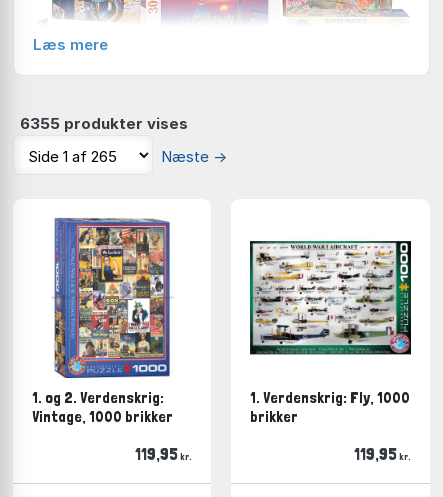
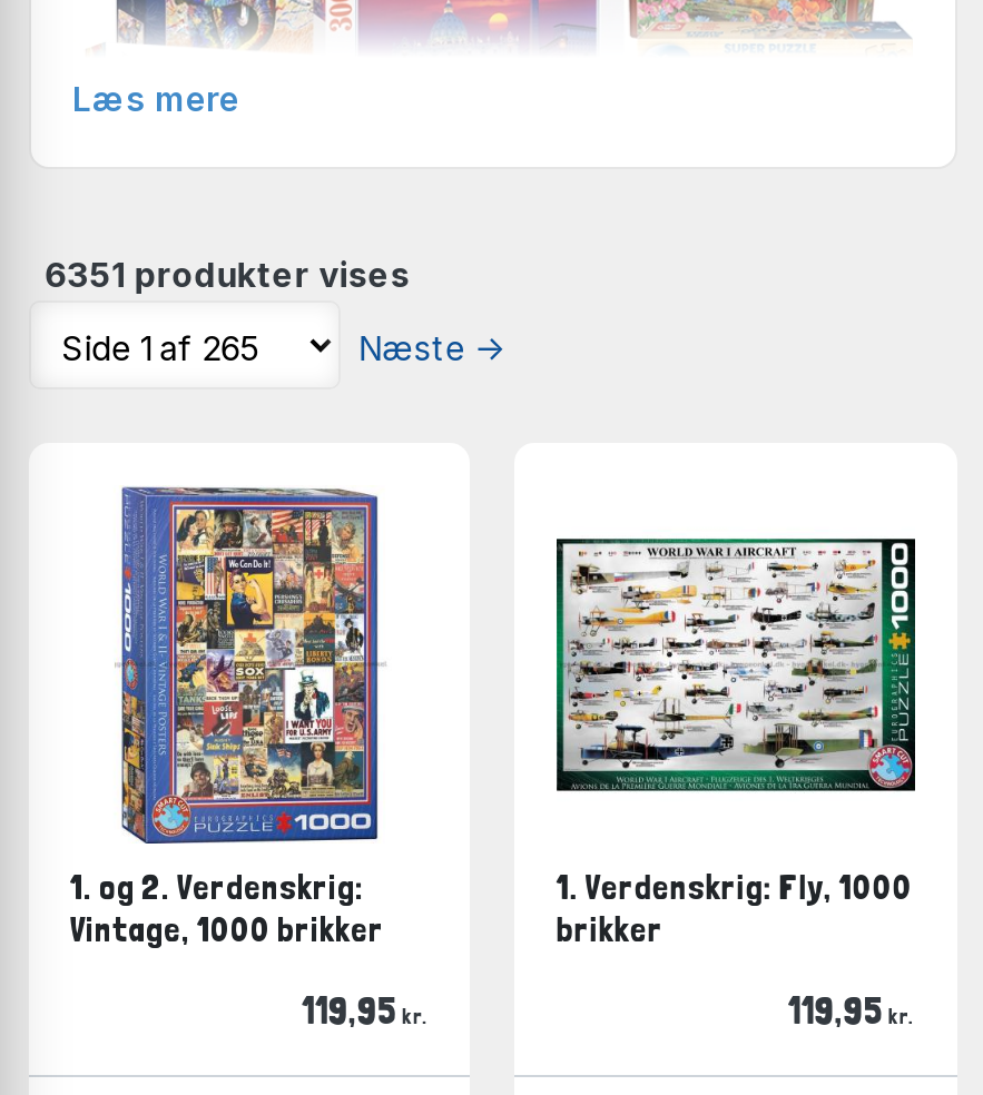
- 6355 produkter vises
+ 6351 produkter vises
